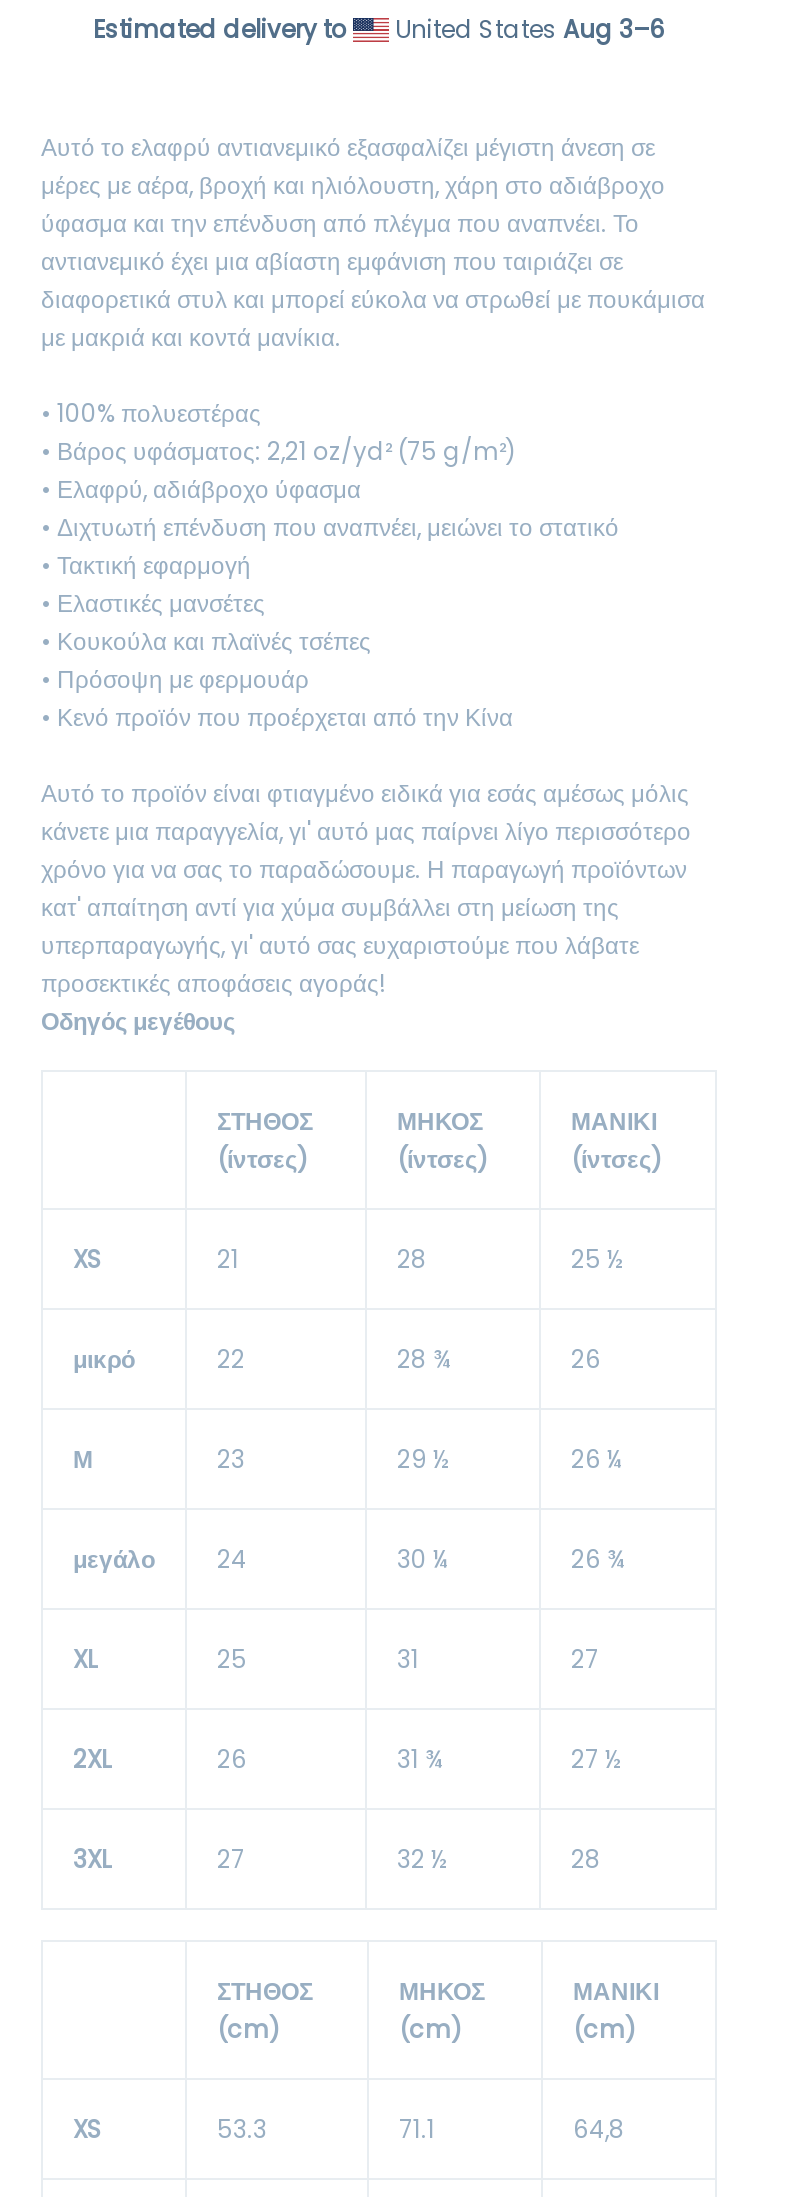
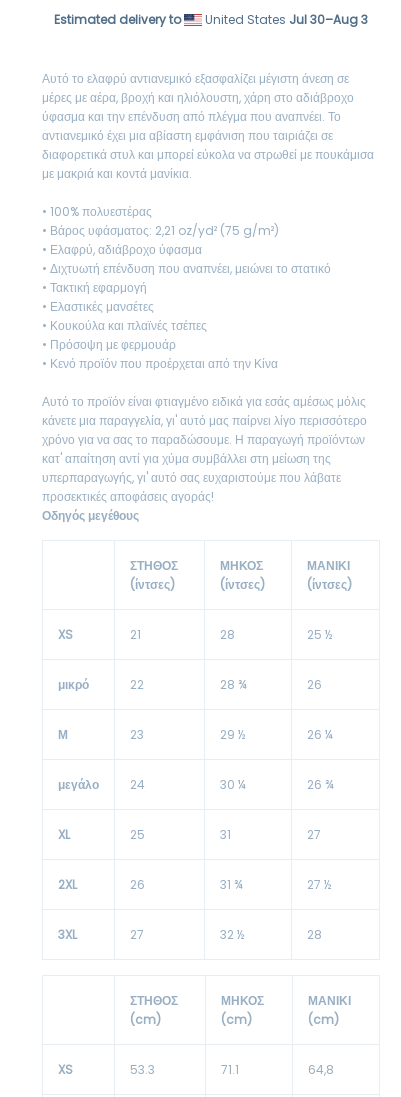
- United States Aug 3–6
+ United States Jul 30–Aug 3
